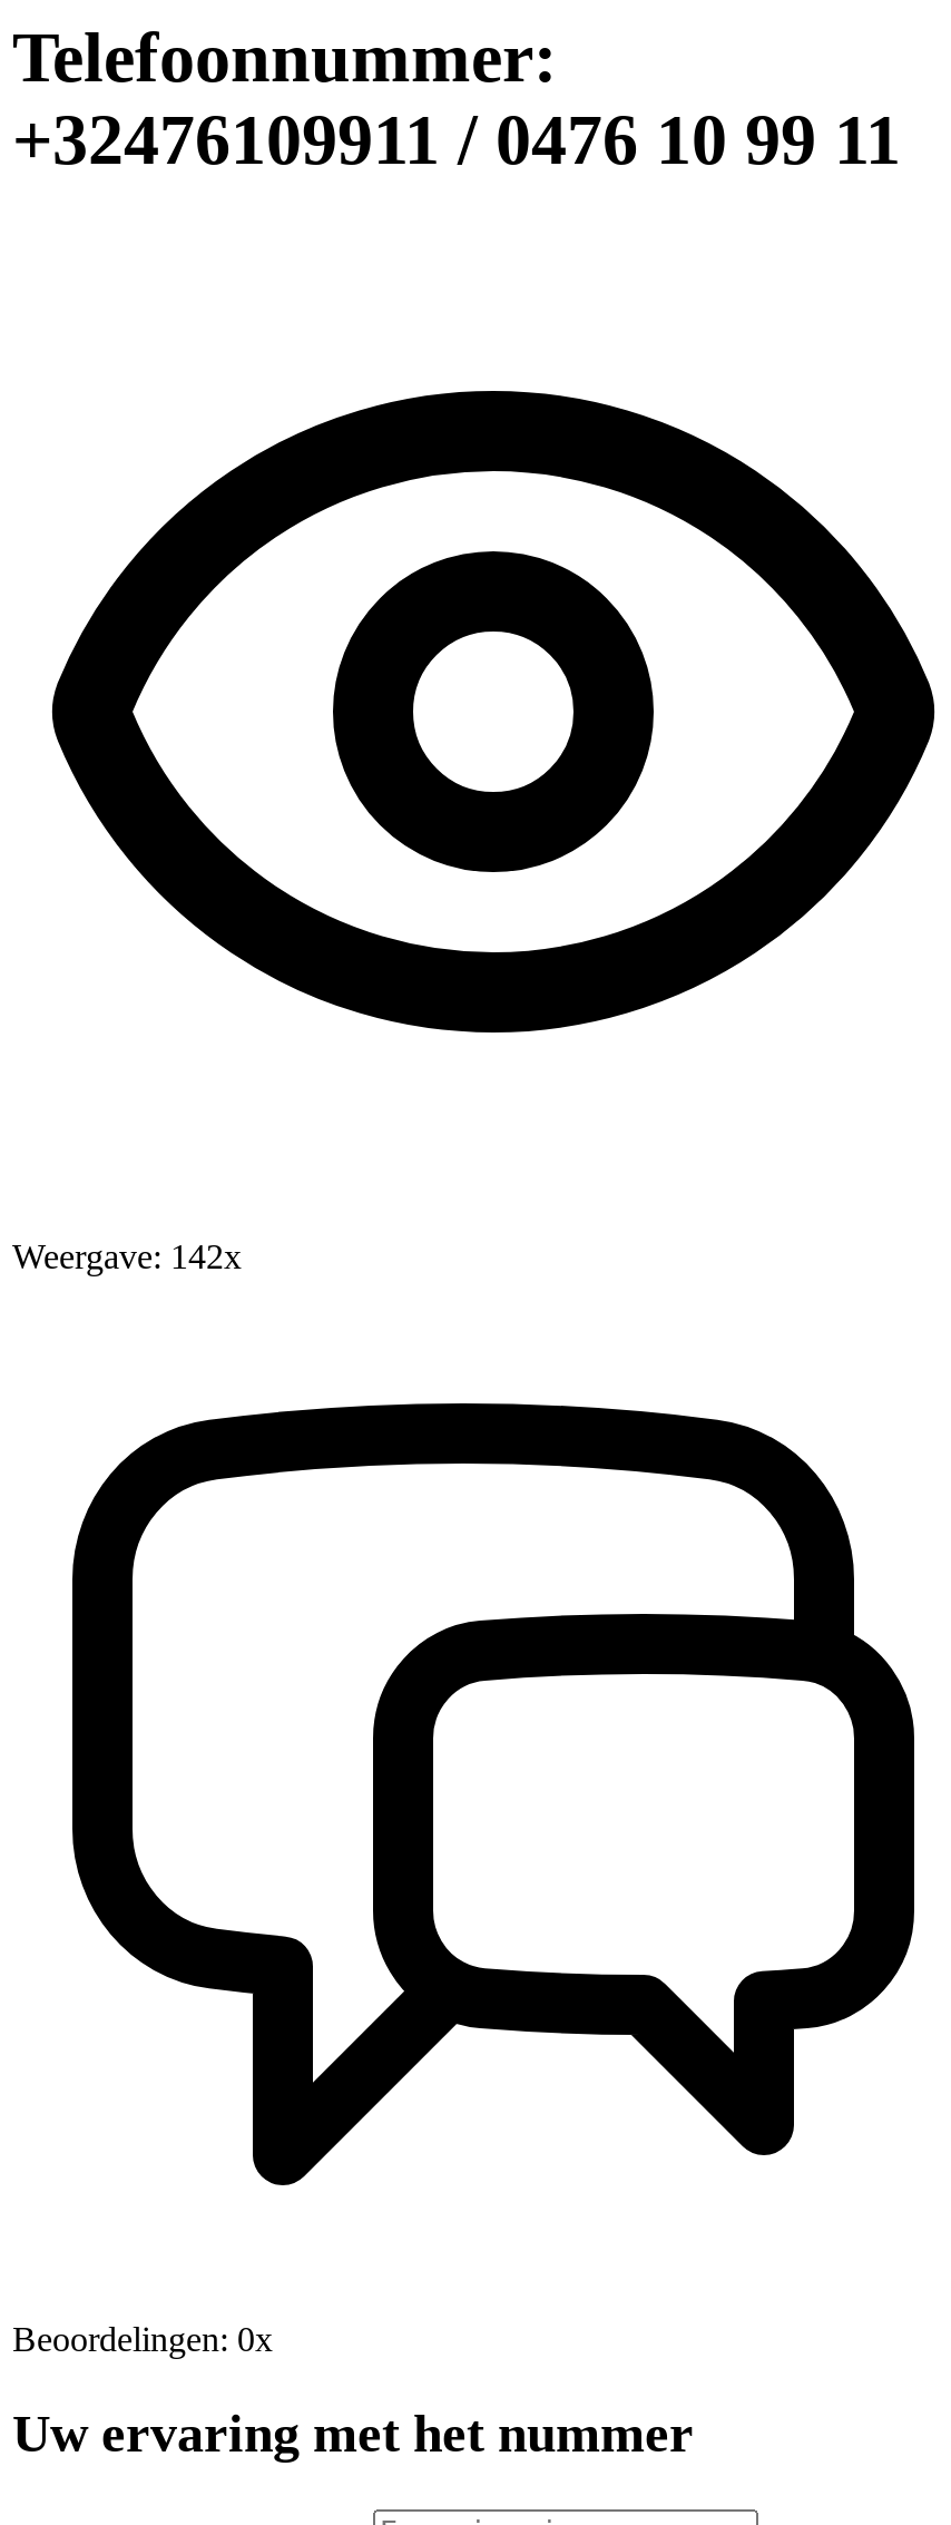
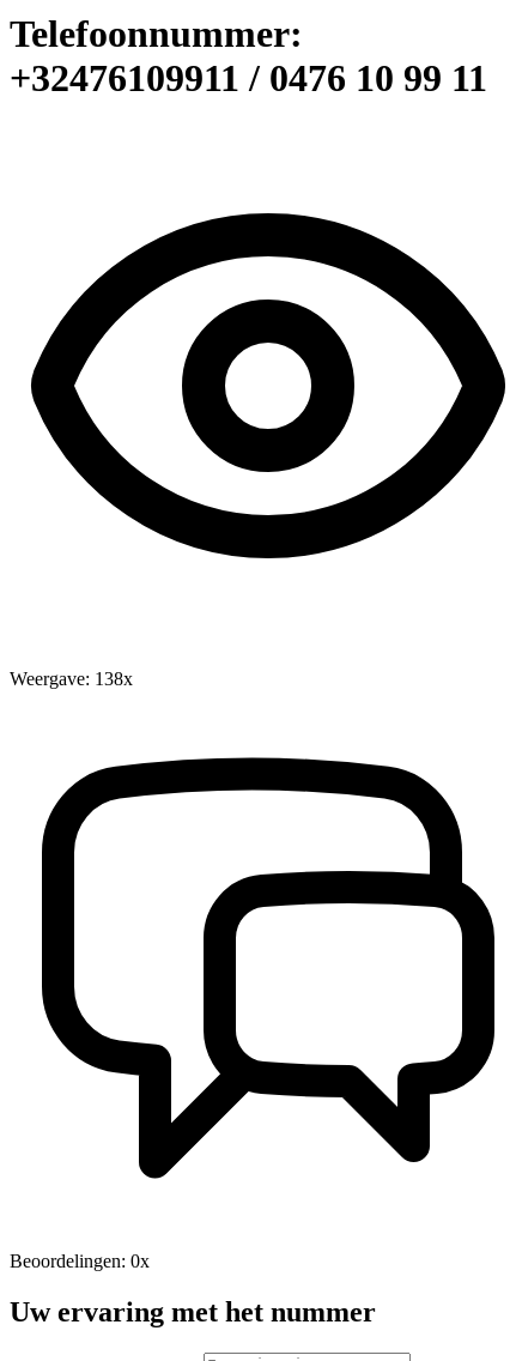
- Weergave: 142x
+ Weergave: 138x
